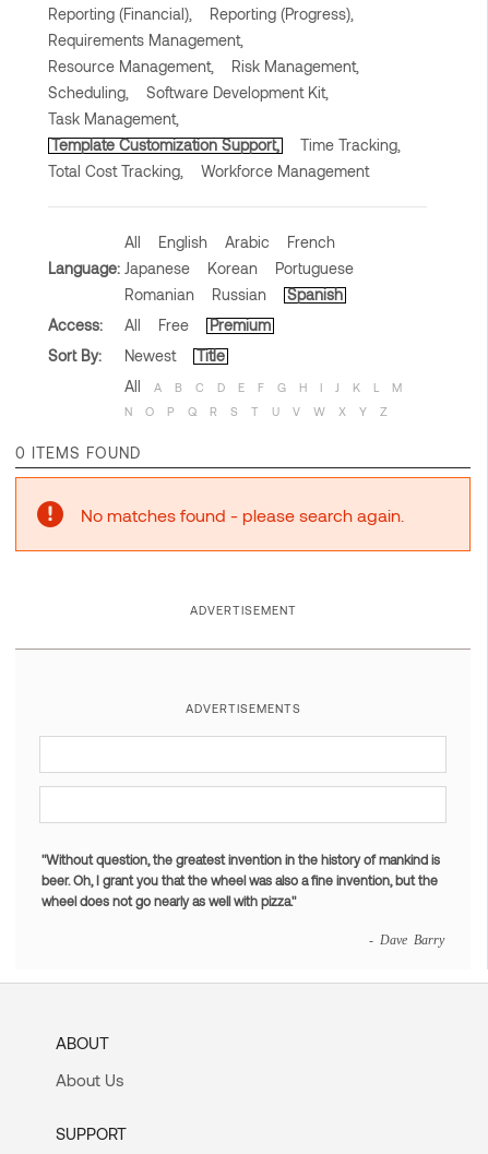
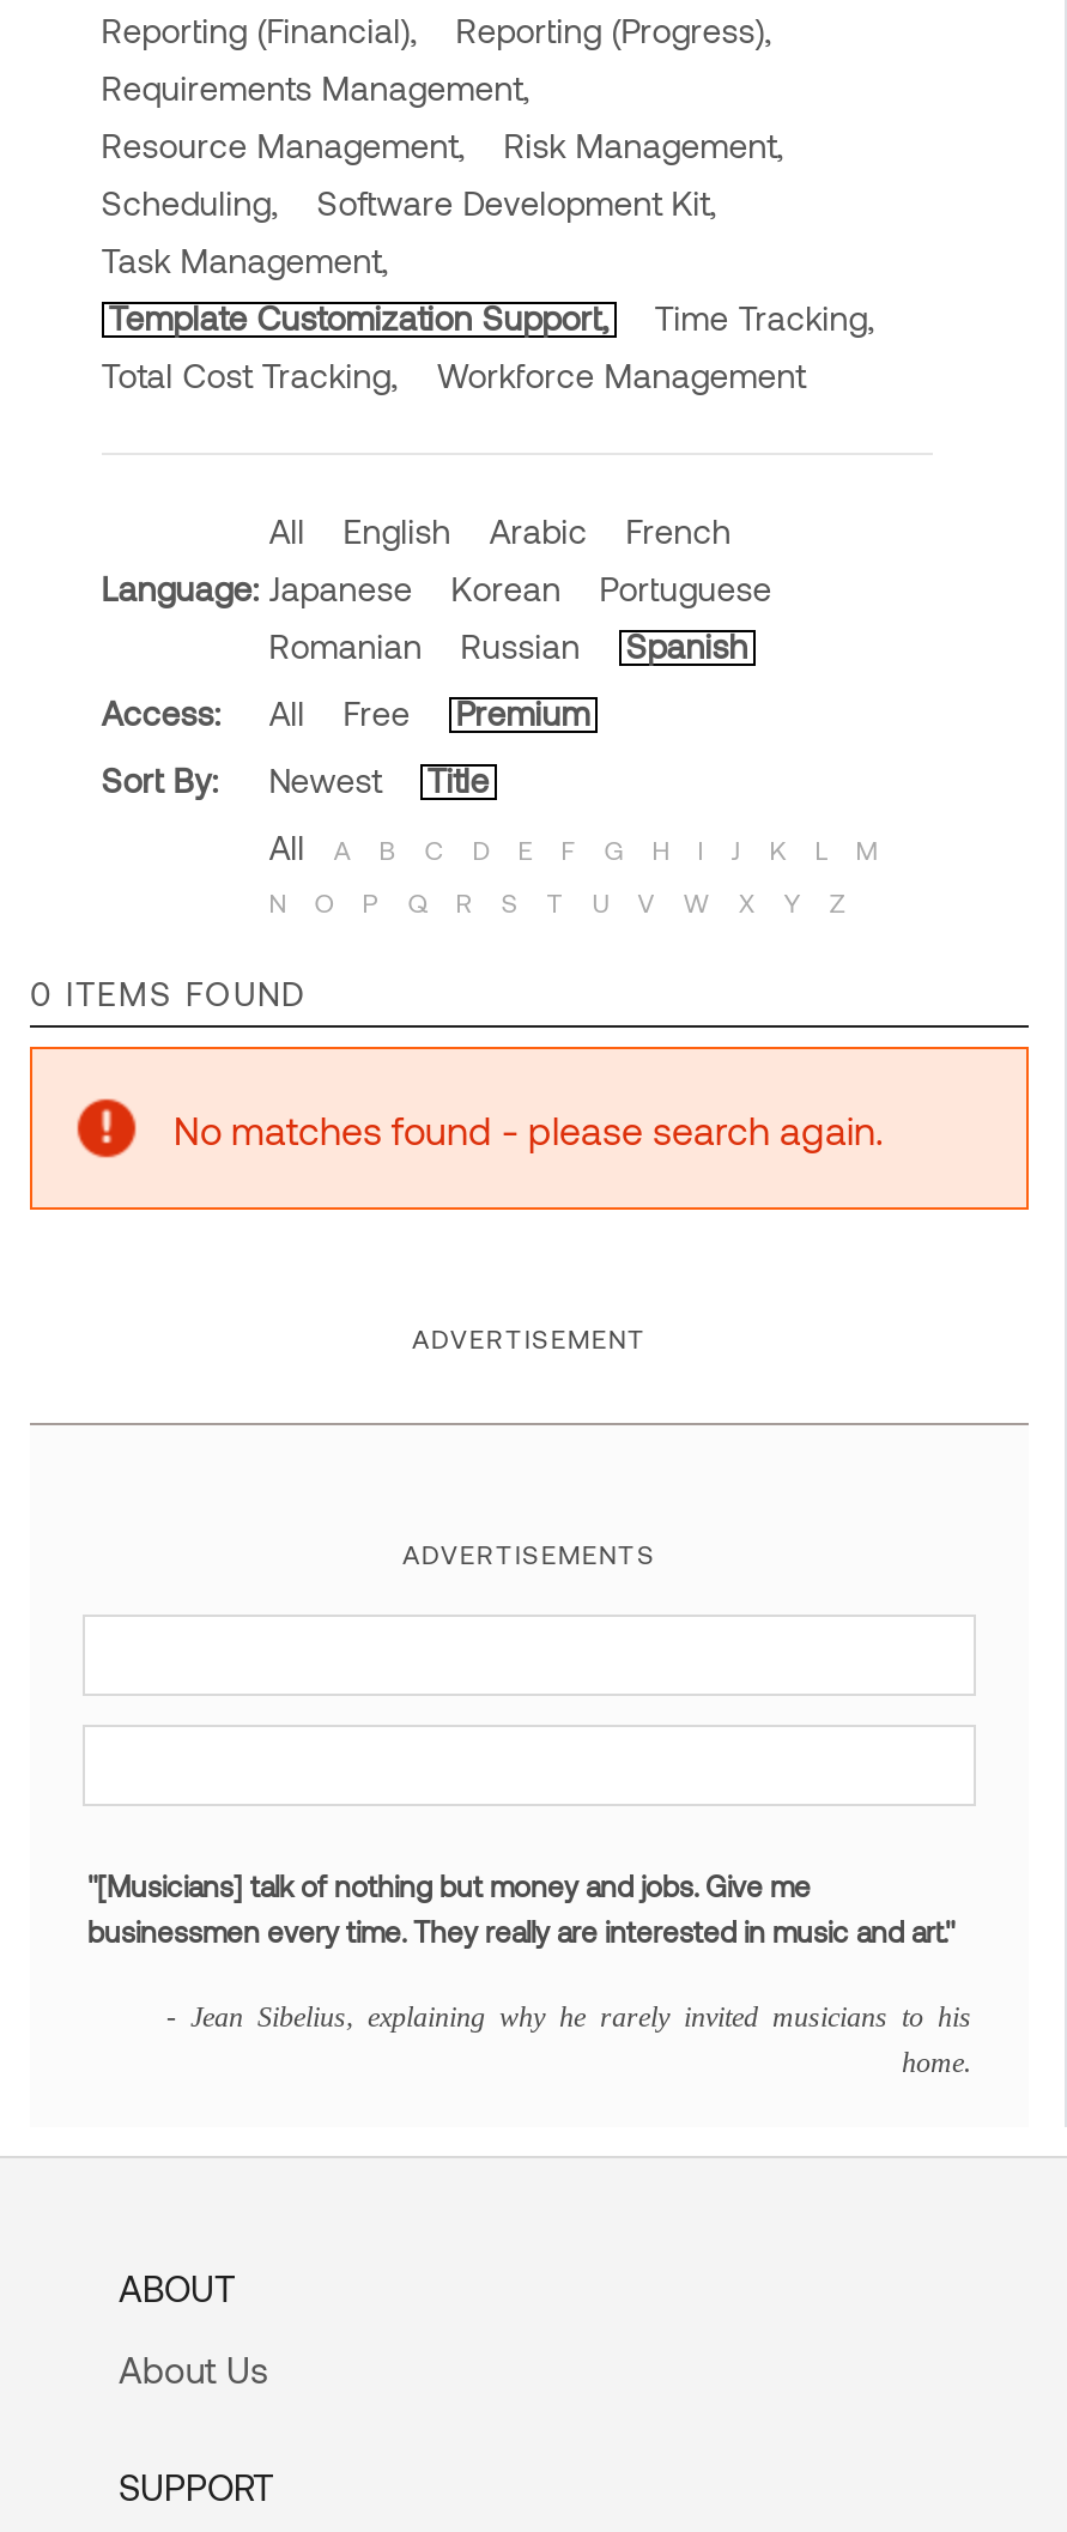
- "Without question, the greatest invention in the history of mankind is
- beer. Oh, I grant you that the wheel was also a fine invention, but the
- wheel does not go nearly as well with pizza."
- - Dave Barry
+ "[Musicians] talk of nothing but money and jobs. Give me
+ businessmen every time. They really are interested in music and art."
+ - Jean Sibelius, explaining why he rarely invited musicians to his
+ home.
